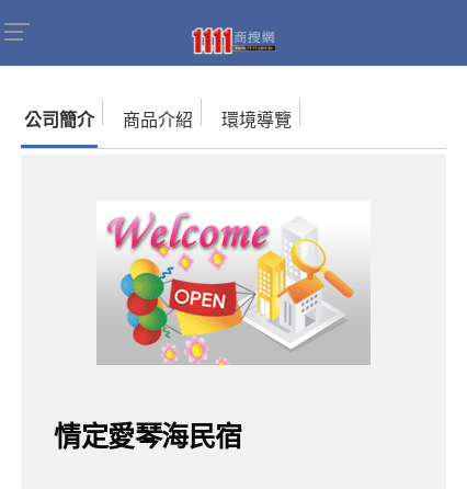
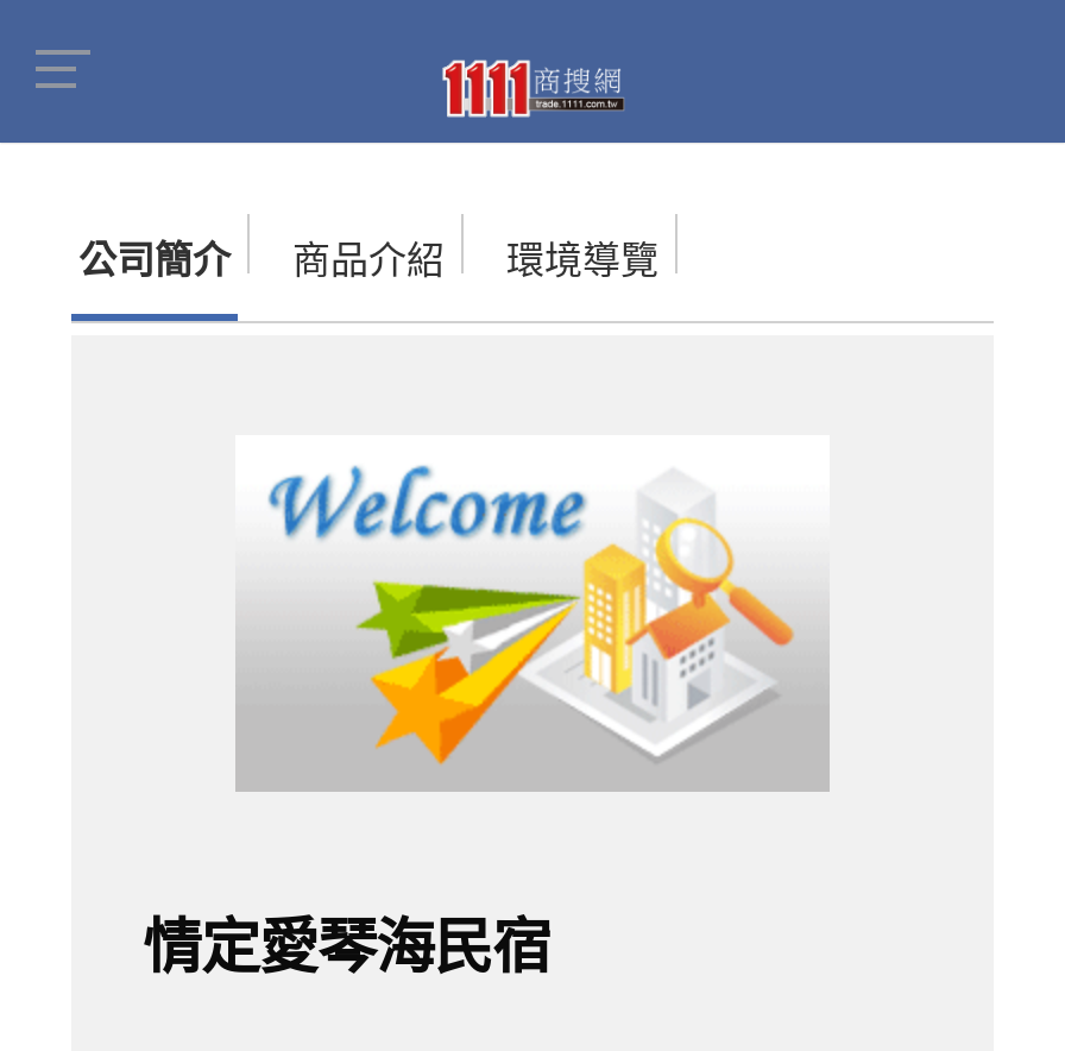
- [image]
+ [image]
